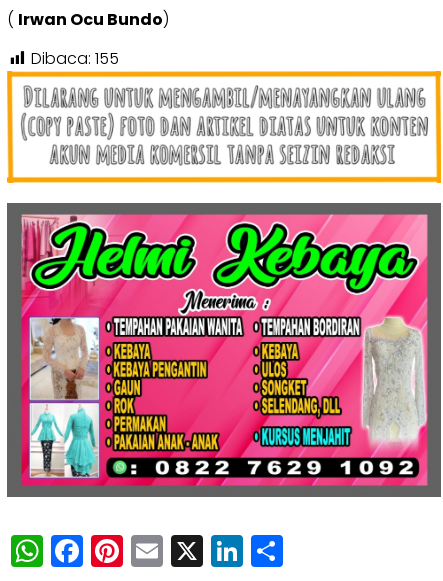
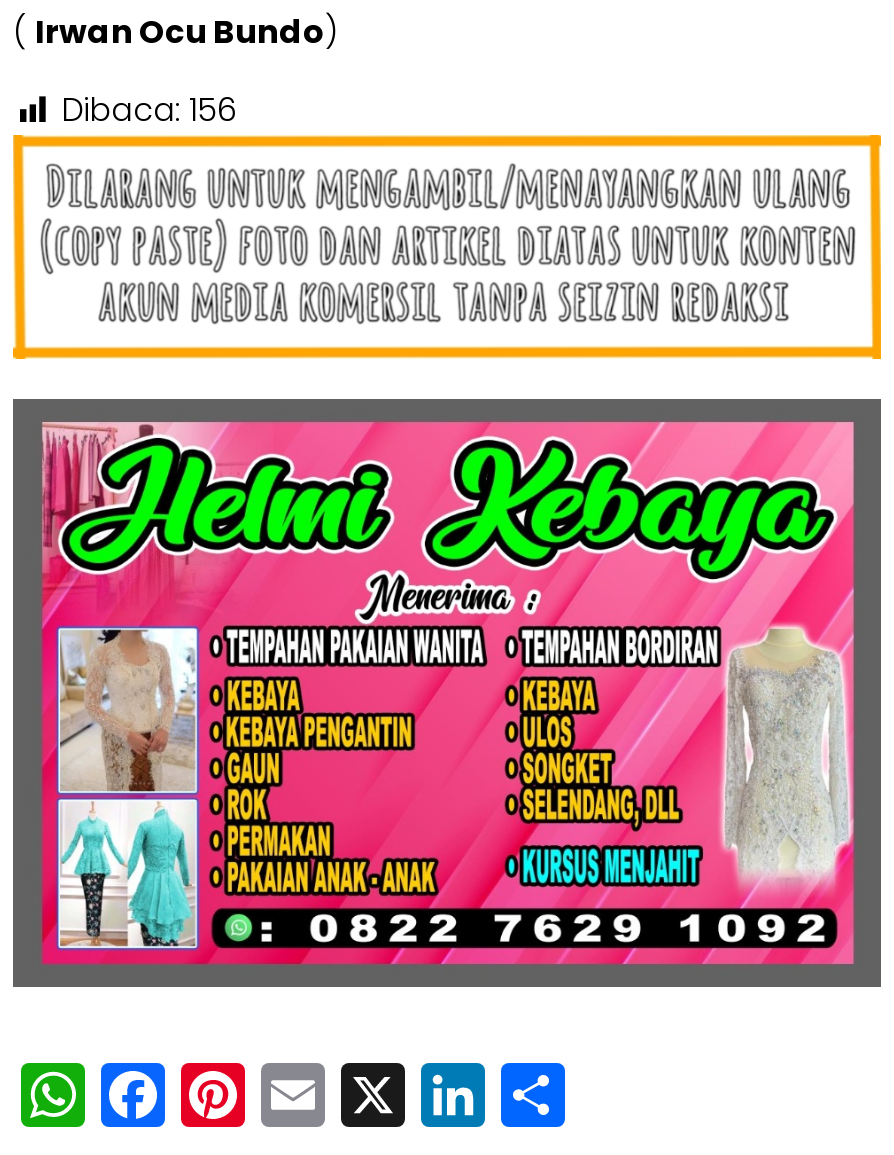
- Dibaca: 155
+ Dibaca: 156
